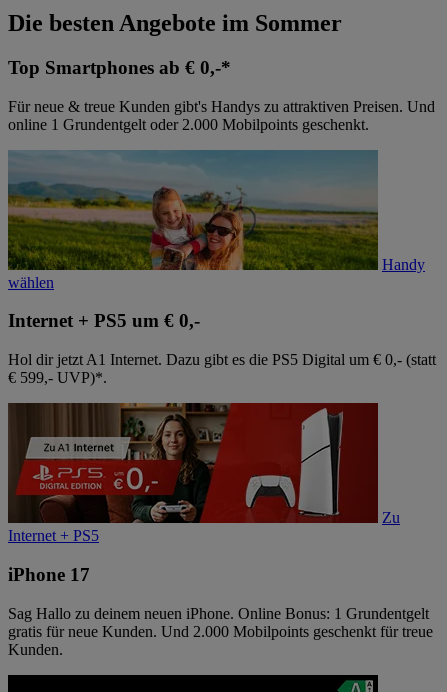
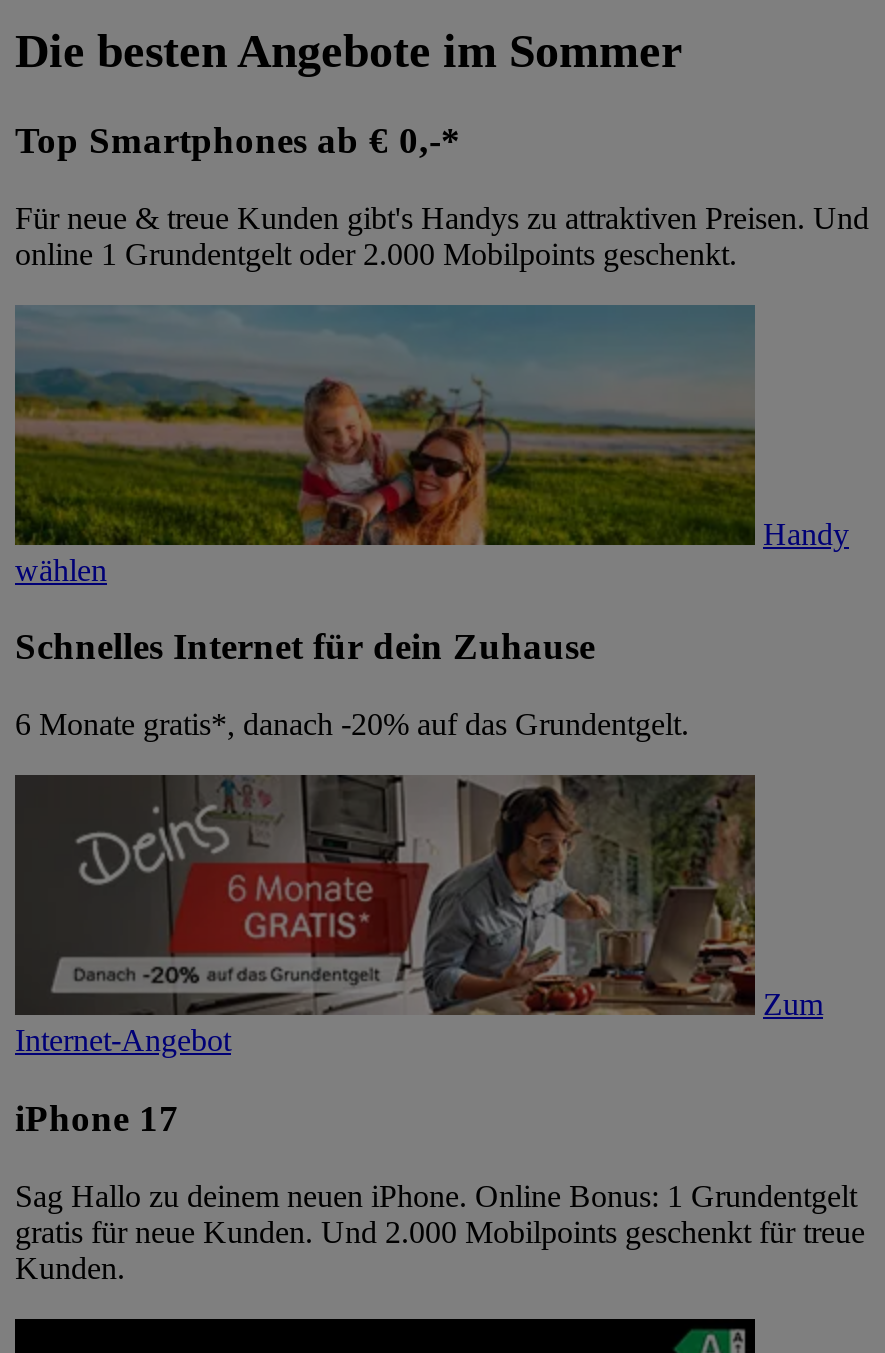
- Internet + PS5 um € 0,-
+ Schnelles Internet für dein Zuhause

- Hol dir jetzt A1 Internet. Dazu gibt es die PS5 Digital um € 0,- (statt
- € 599,- UVP)*.
+ 6 Monate gratis*, danach -20% auf das Grundentgelt.

- [image]
- Zu
- Internet + PS5
+ [image]
+ Zum
+ Internet-Angebot
